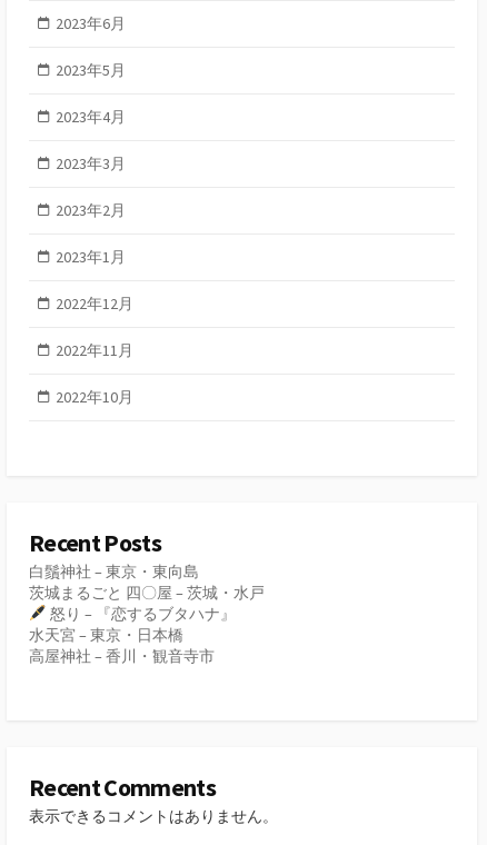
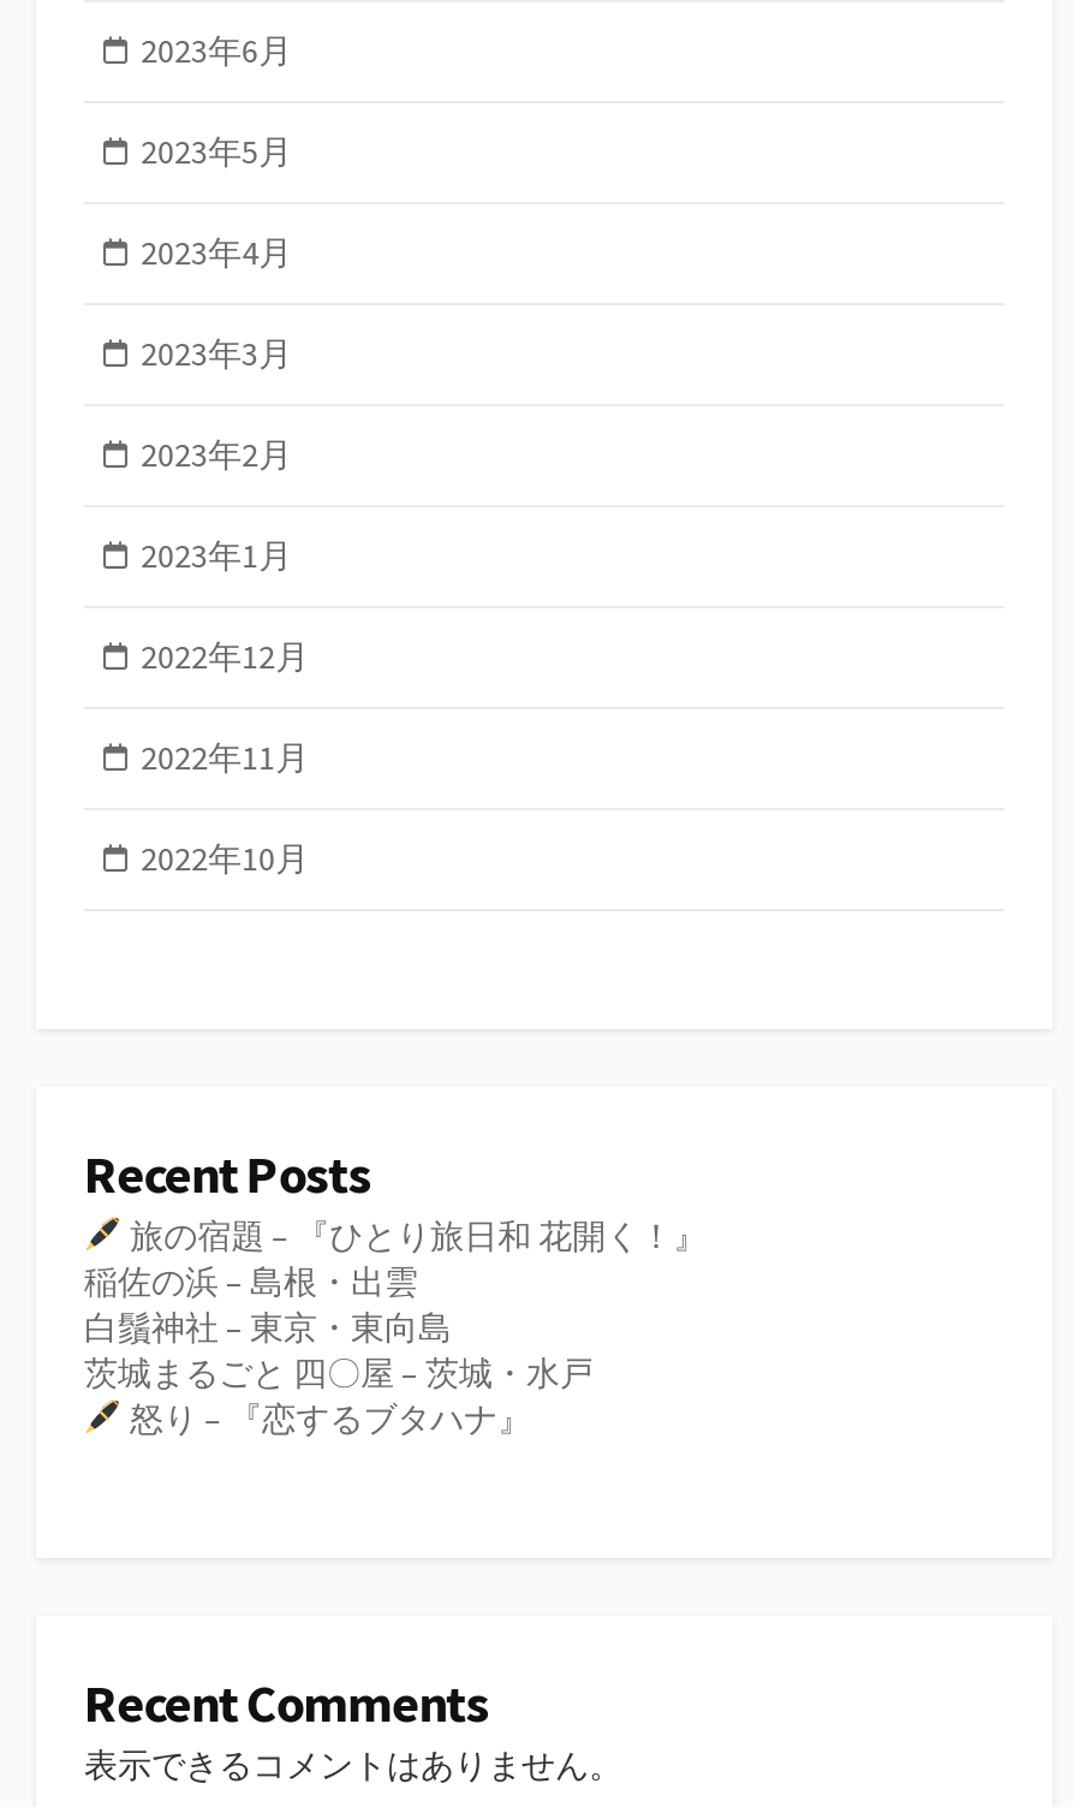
+ 旅の宿題 – 『ひとり旅日和 花開く！』
+ 稲佐の浜 – 島根・出雲

moved down: 白鬚神社 – 東京・東向島 | 茨城まるごと 四〇屋 – 茨城・水戸 | 怒り – 『恋するブタハナ』

- 水天宮 – 東京・日本橋
- 高屋神社 – 香川・観音寺市
